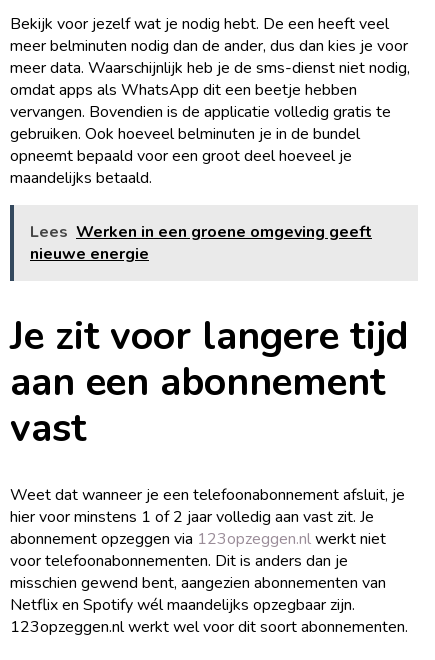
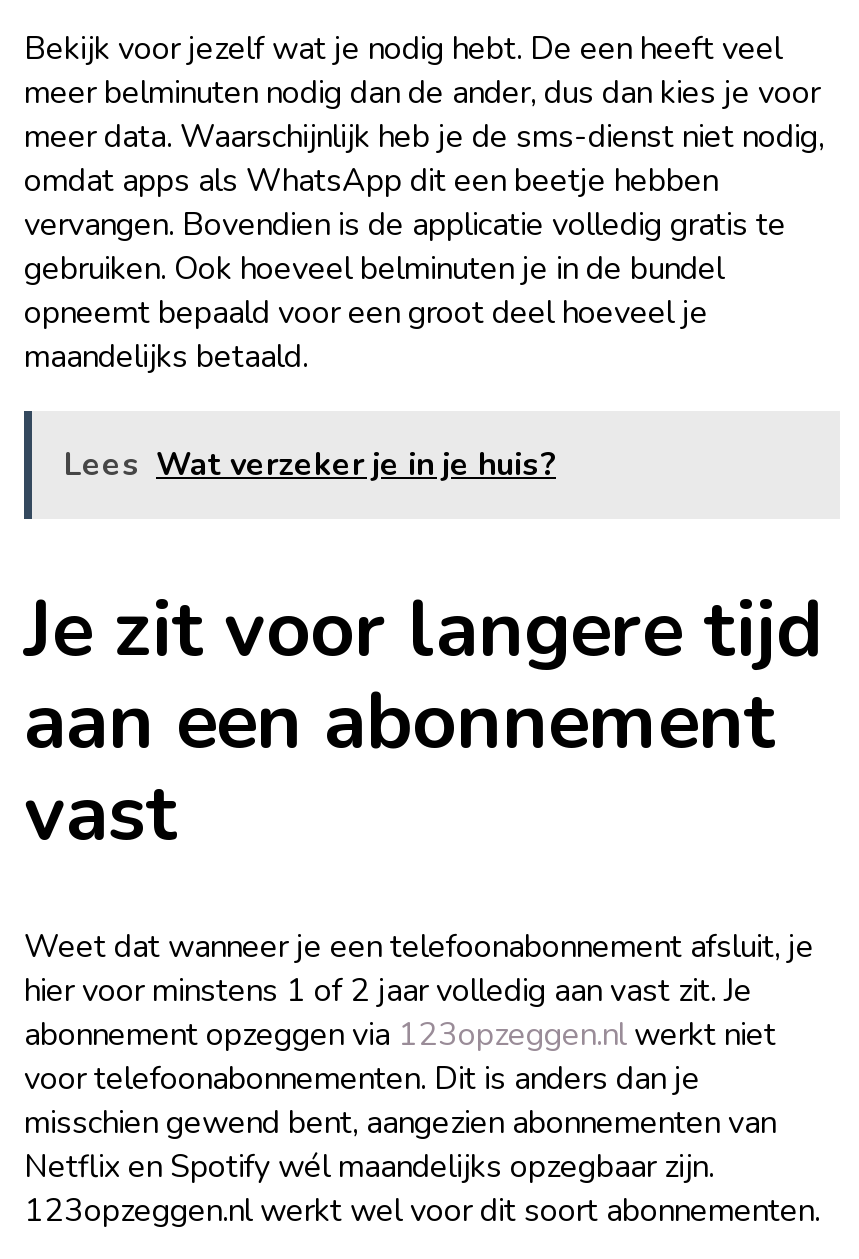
- Lees Werken in een groene omgeving geeft
- nieuwe energie
+ Lees Wat verzeker je in je huis?
